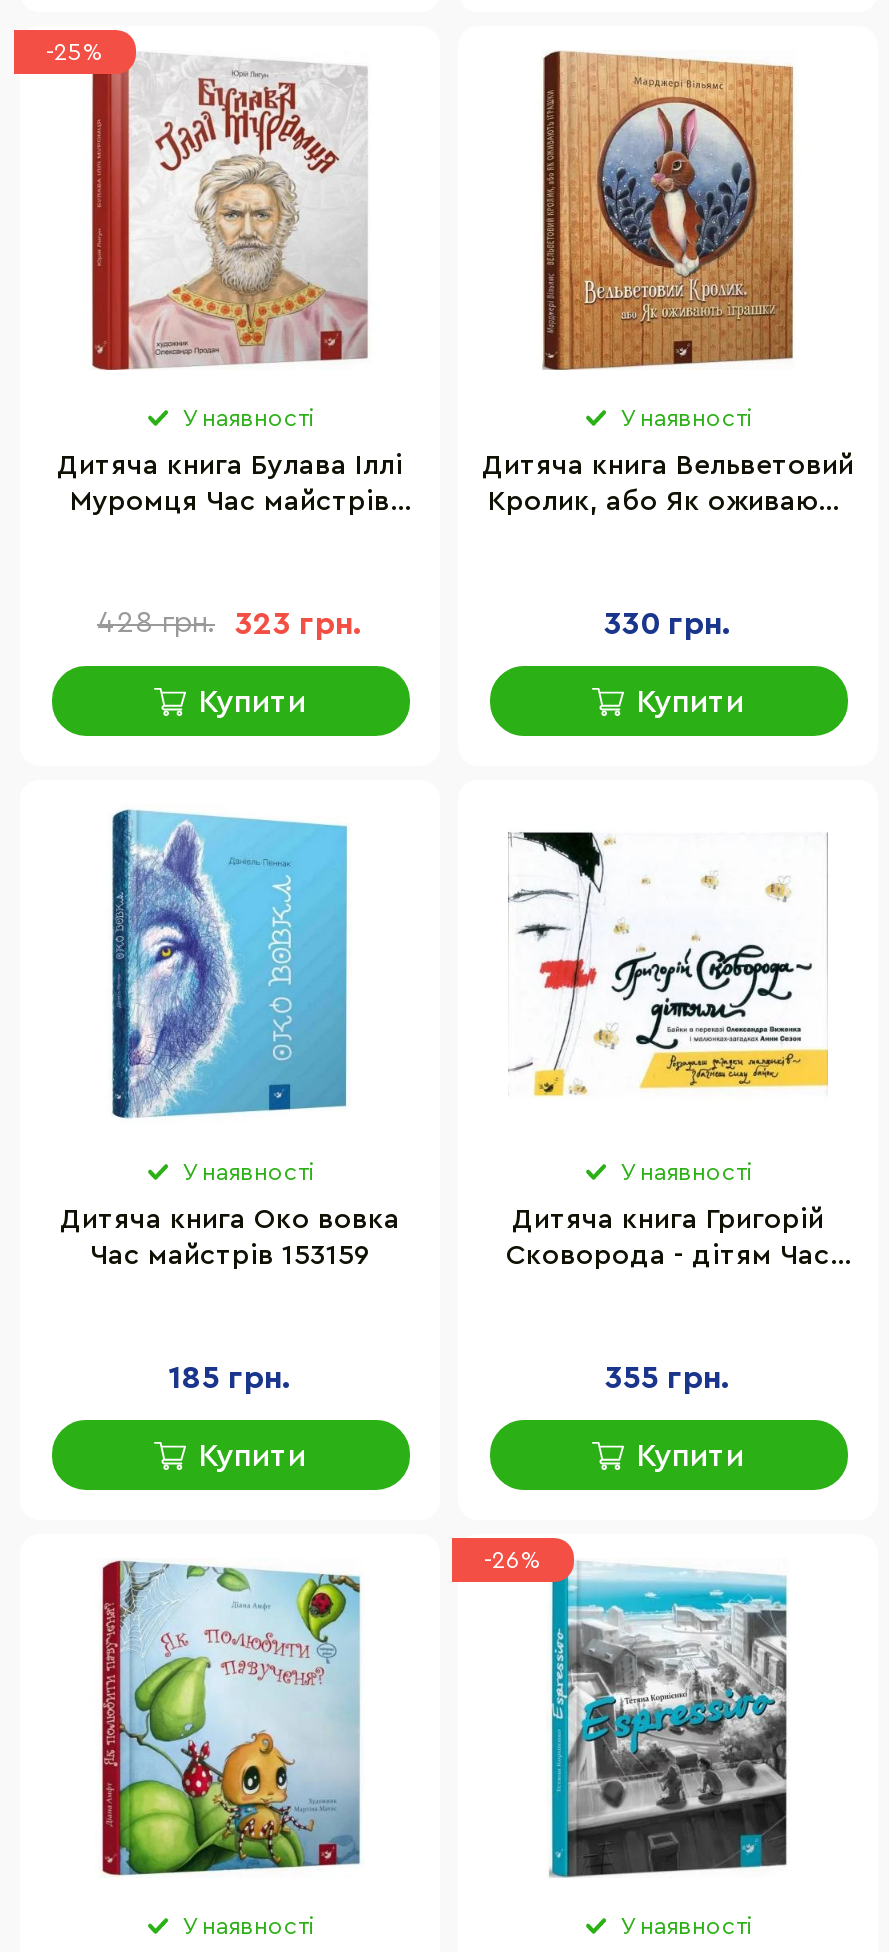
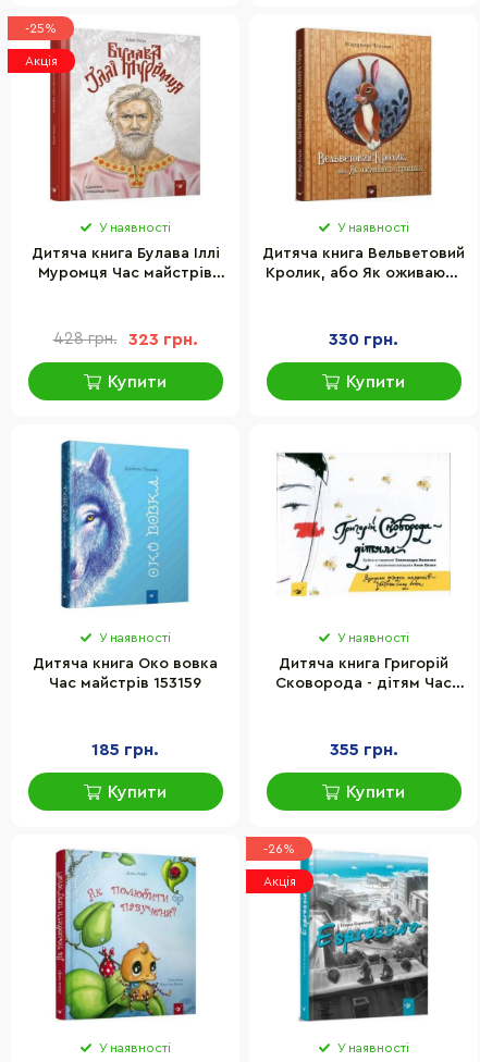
+ Акція

+ Акція
